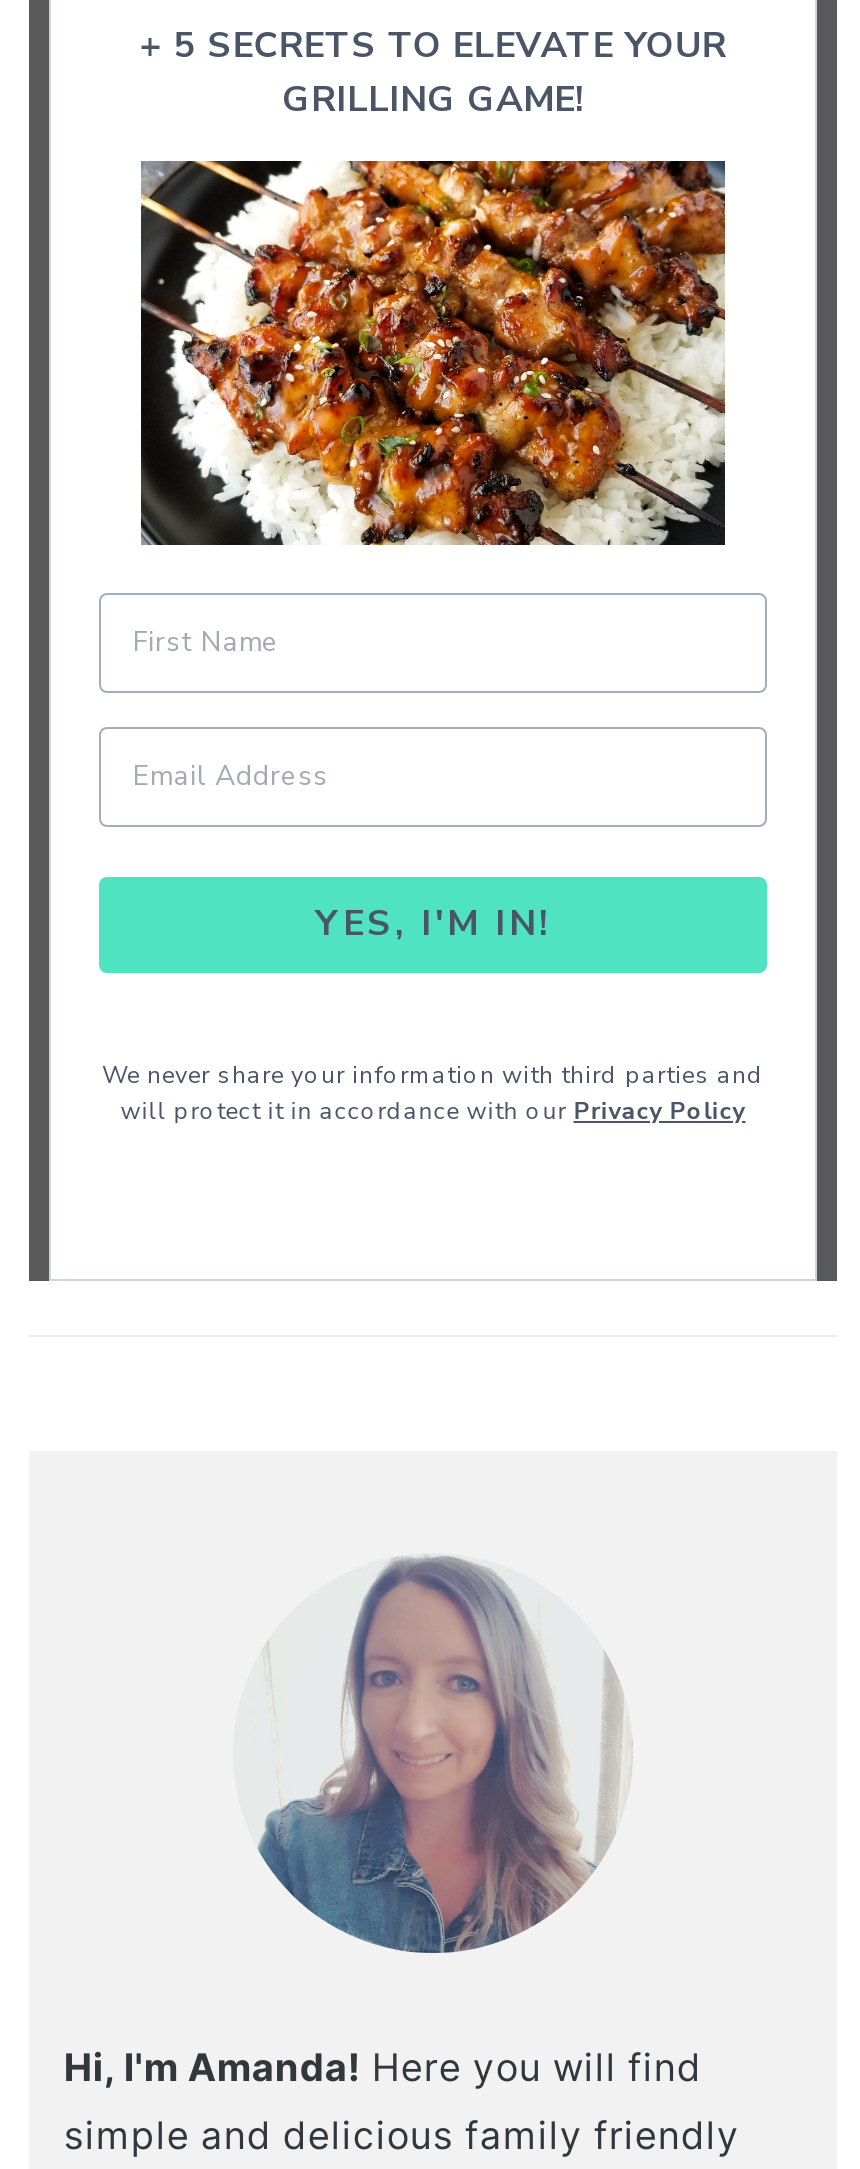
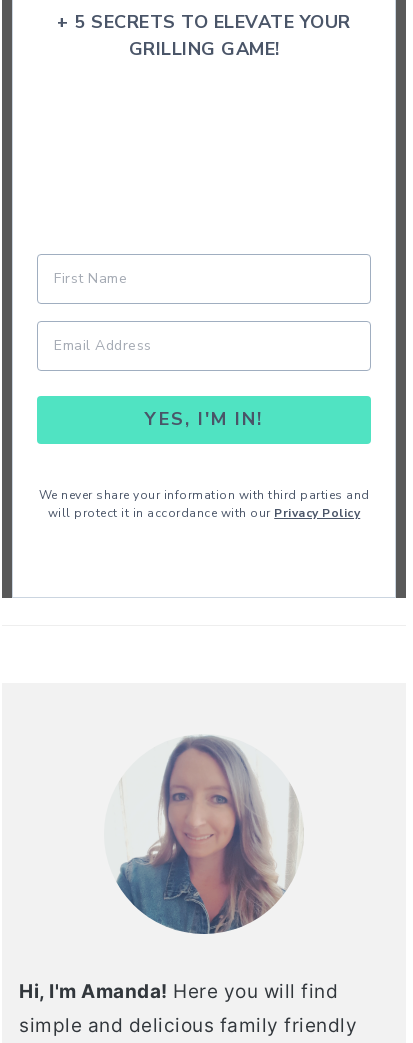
- [image]
